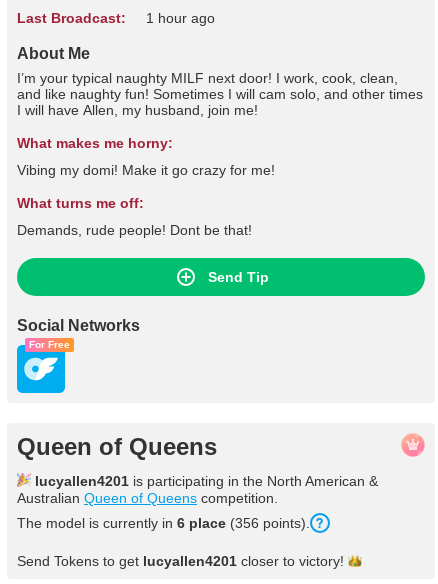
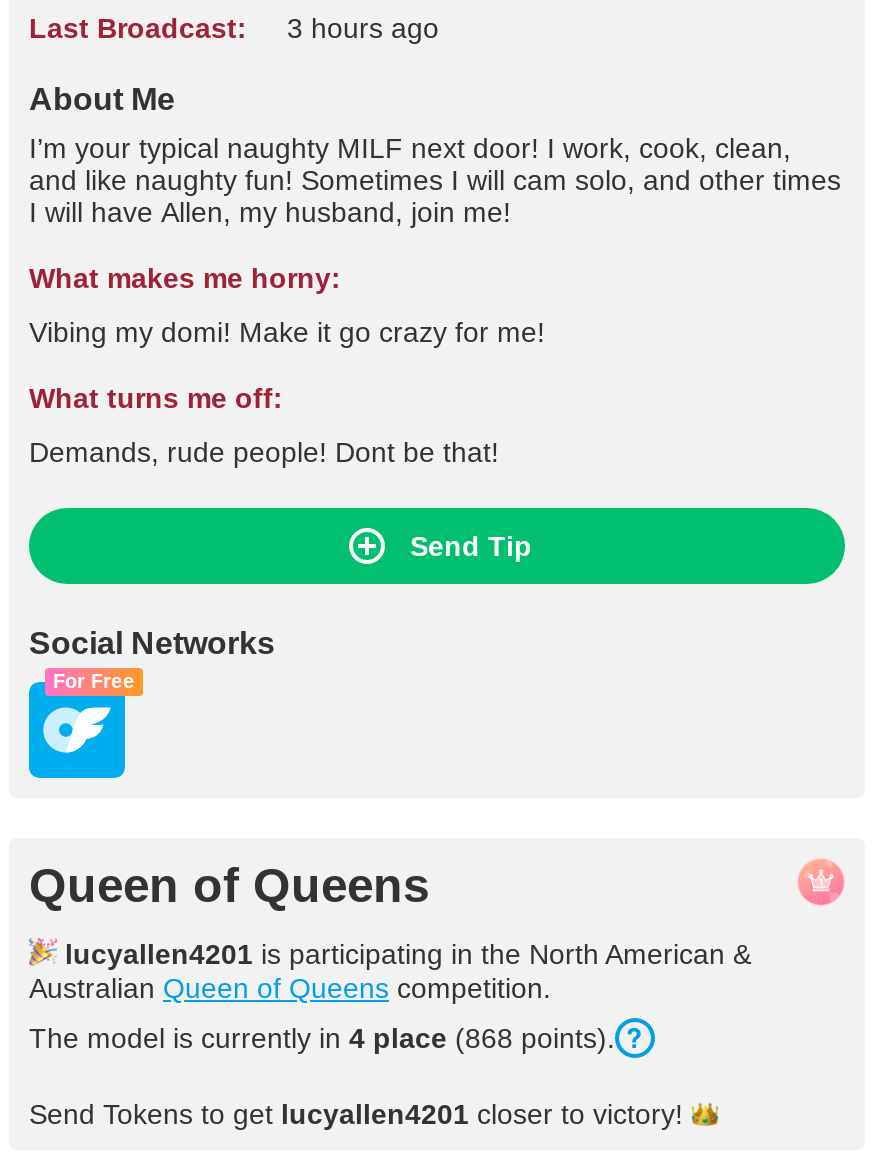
- Last Broadcast: 1 hour ago
+ Last Broadcast: 3 hours ago

- The model is currently in 6 place (356 points).
+ The model is currently in 4 place (868 points).
